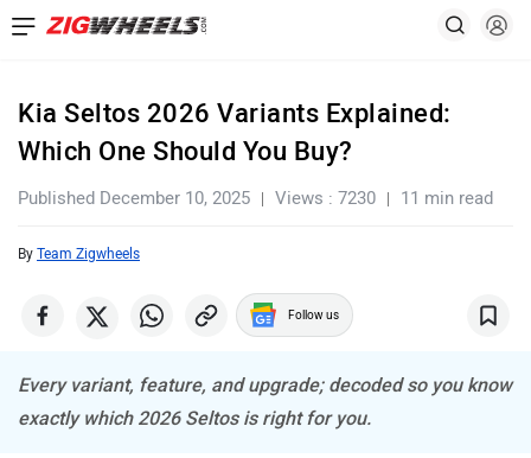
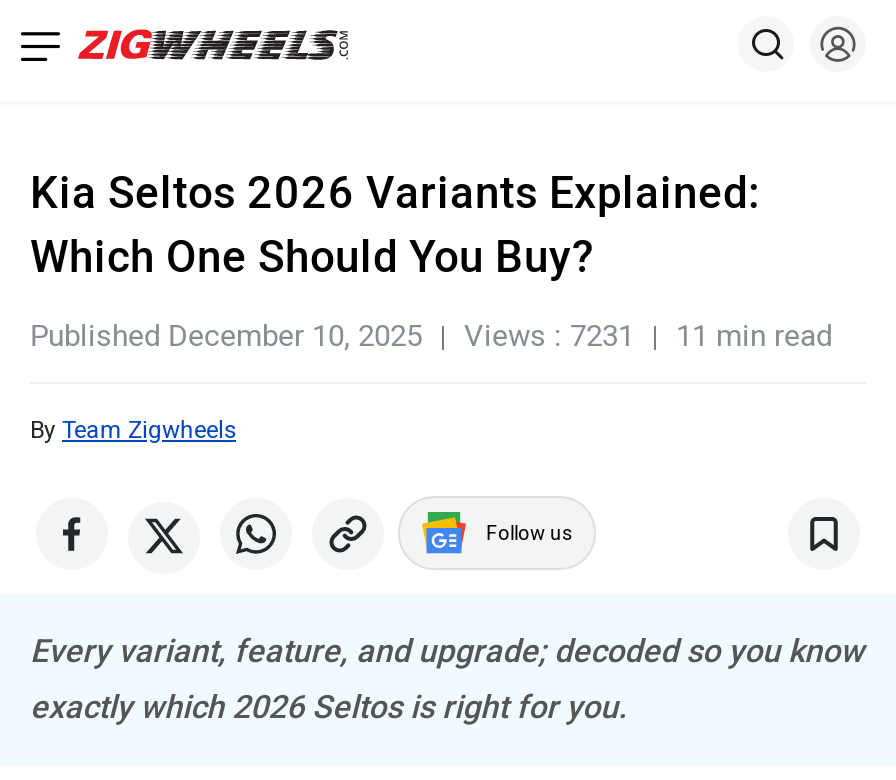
- Published December 10, 2025 Views : 7230 11 min read
+ Published December 10, 2025 Views : 7231 11 min read
